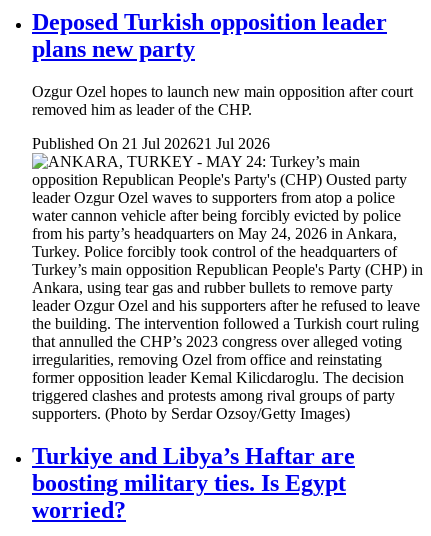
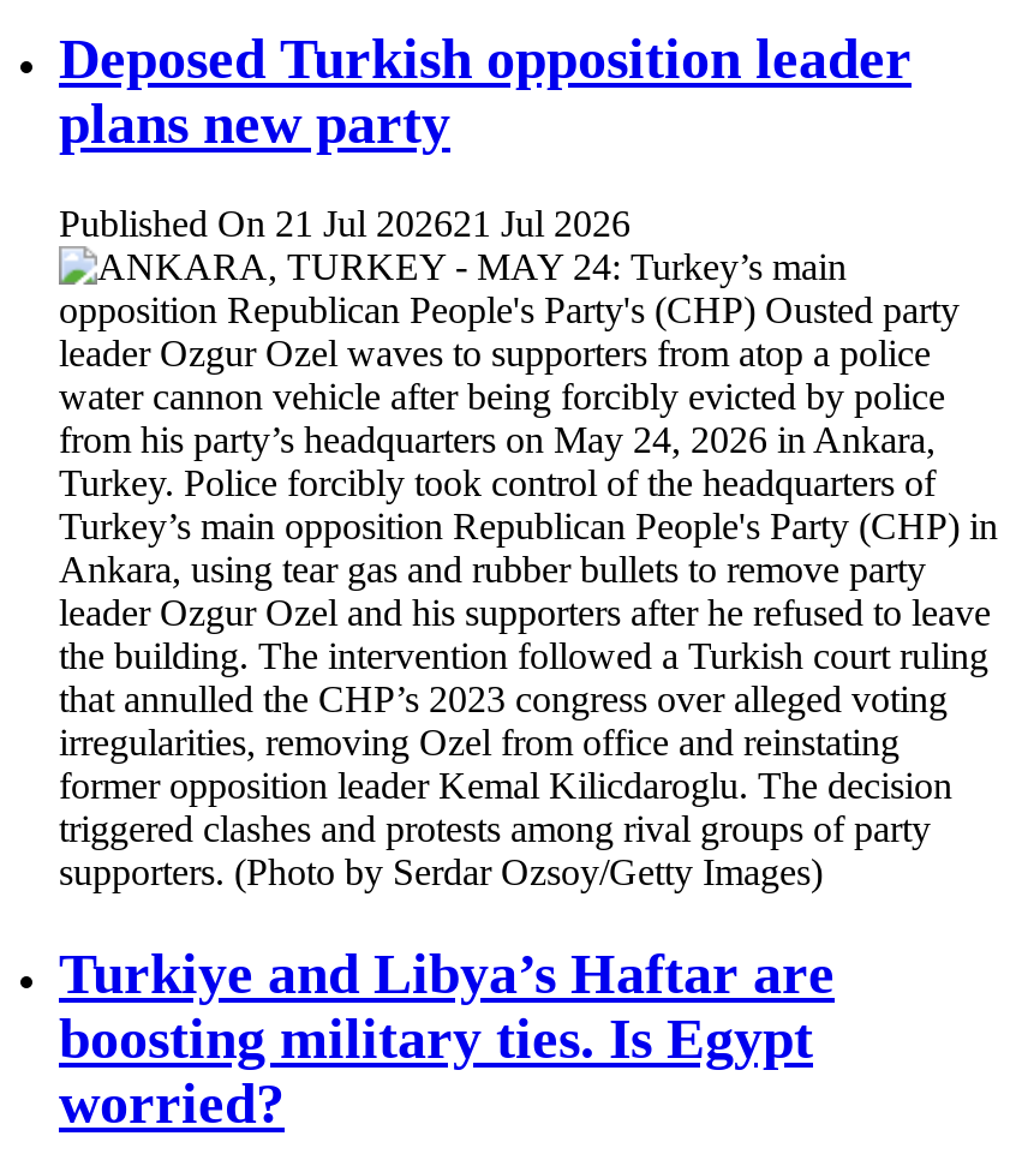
- Ozgur Ozel hopes to launch new main opposition after court
- removed him as leader of the CHP.
